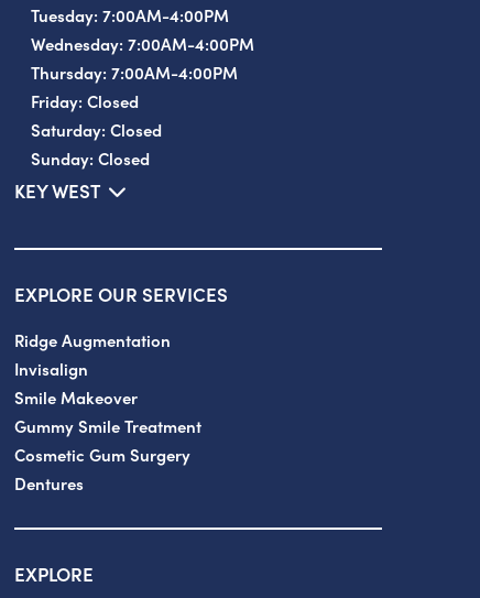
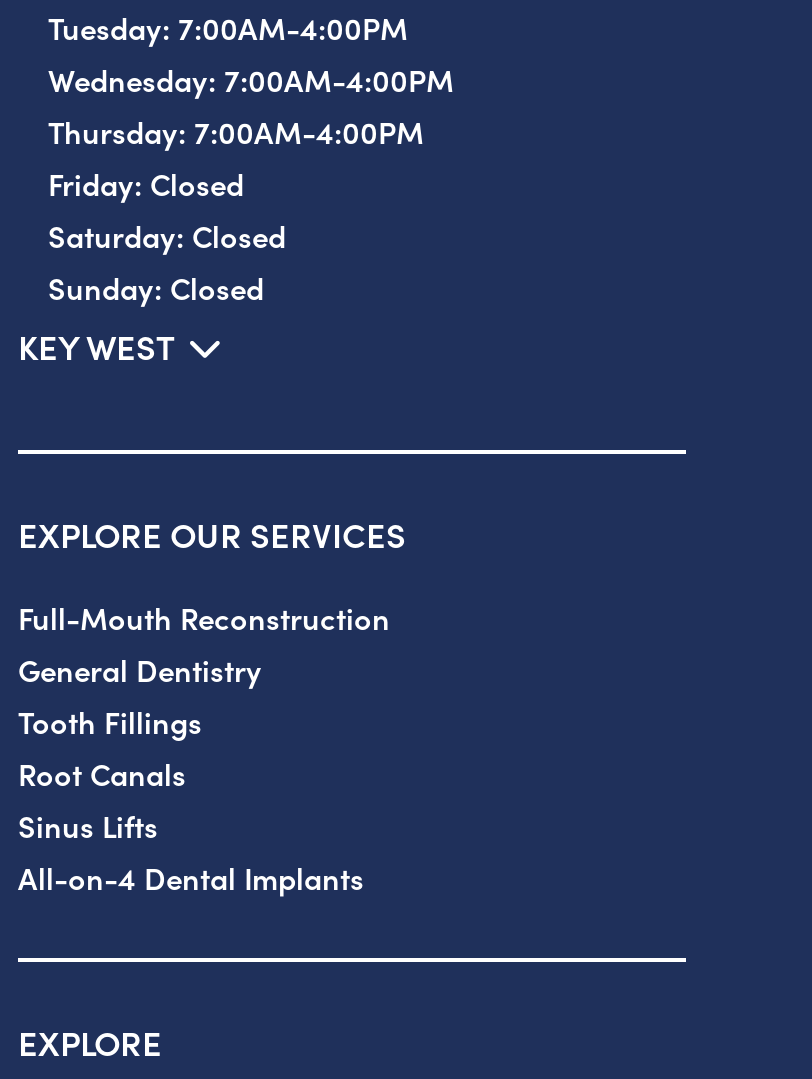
- Ridge Augmentation
- Invisalign
- Smile Makeover
- Gummy Smile Treatment
- Cosmetic Gum Surgery
- Dentures
+ Full-Mouth Reconstruction
+ General Dentistry
+ Tooth Fillings
+ Root Canals
+ Sinus Lifts
+ All-on-4 Dental Implants
